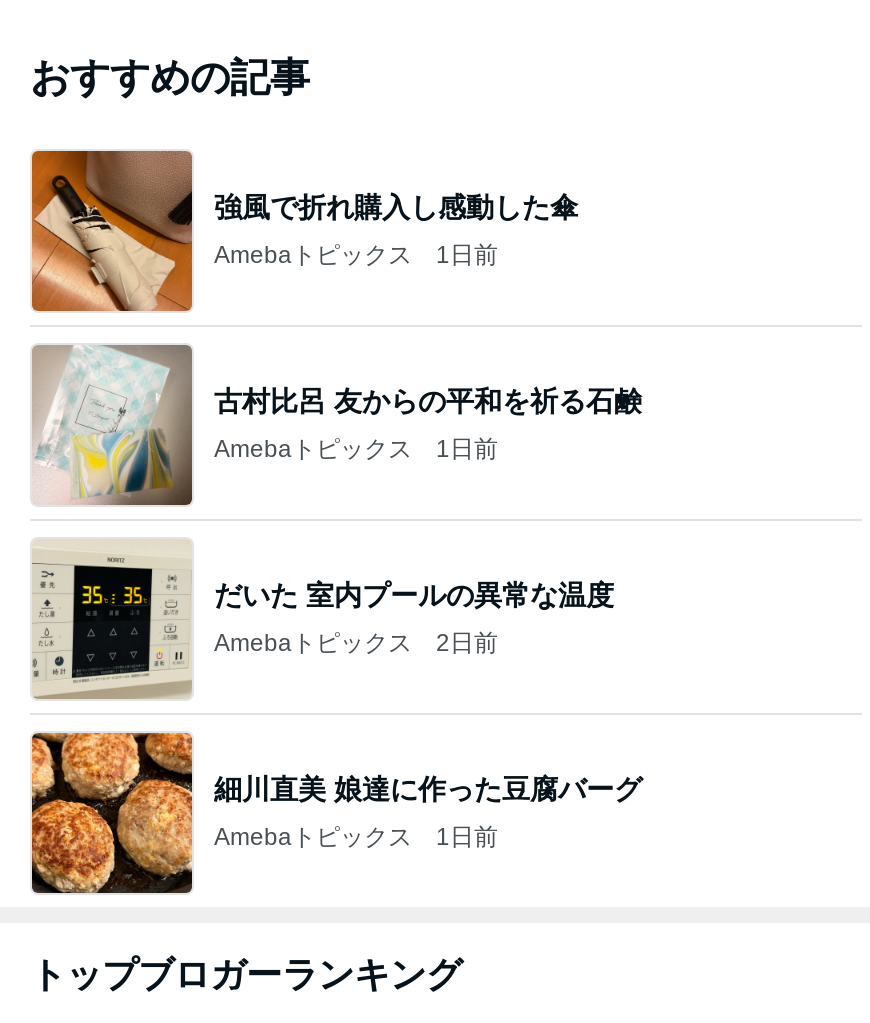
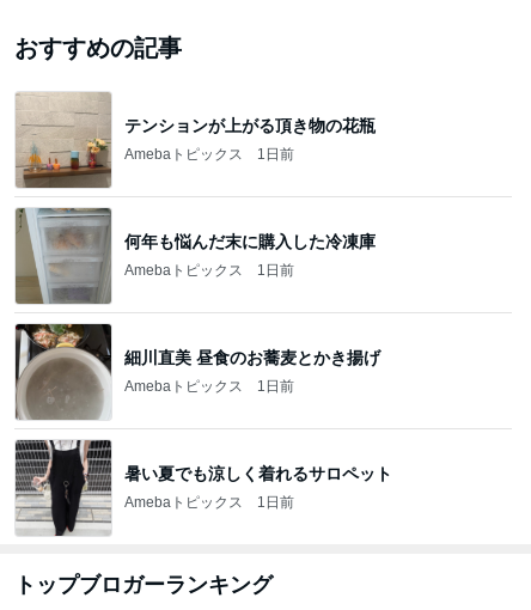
- [image]
- 強風で折れ購入し感動した傘
+ [image]
+ テンションが上がる頂き物の花瓶

- [image]
- 古村比呂 友からの平和を祈る石鹸
+ [image]
+ 何年も悩んだ末に購入した冷凍庫

- [image]
- だいた 室内プールの異常な温度
+ [image]
+ 細川直美 昼食のお蕎麦とかき揚げ

- Amebaトピックス 2日前
+ Amebaトピックス 1日前

- [image]
- 細川直美 娘達に作った豆腐バーグ
+ [image]
+ 暑い夏でも涼しく着れるサロペット
